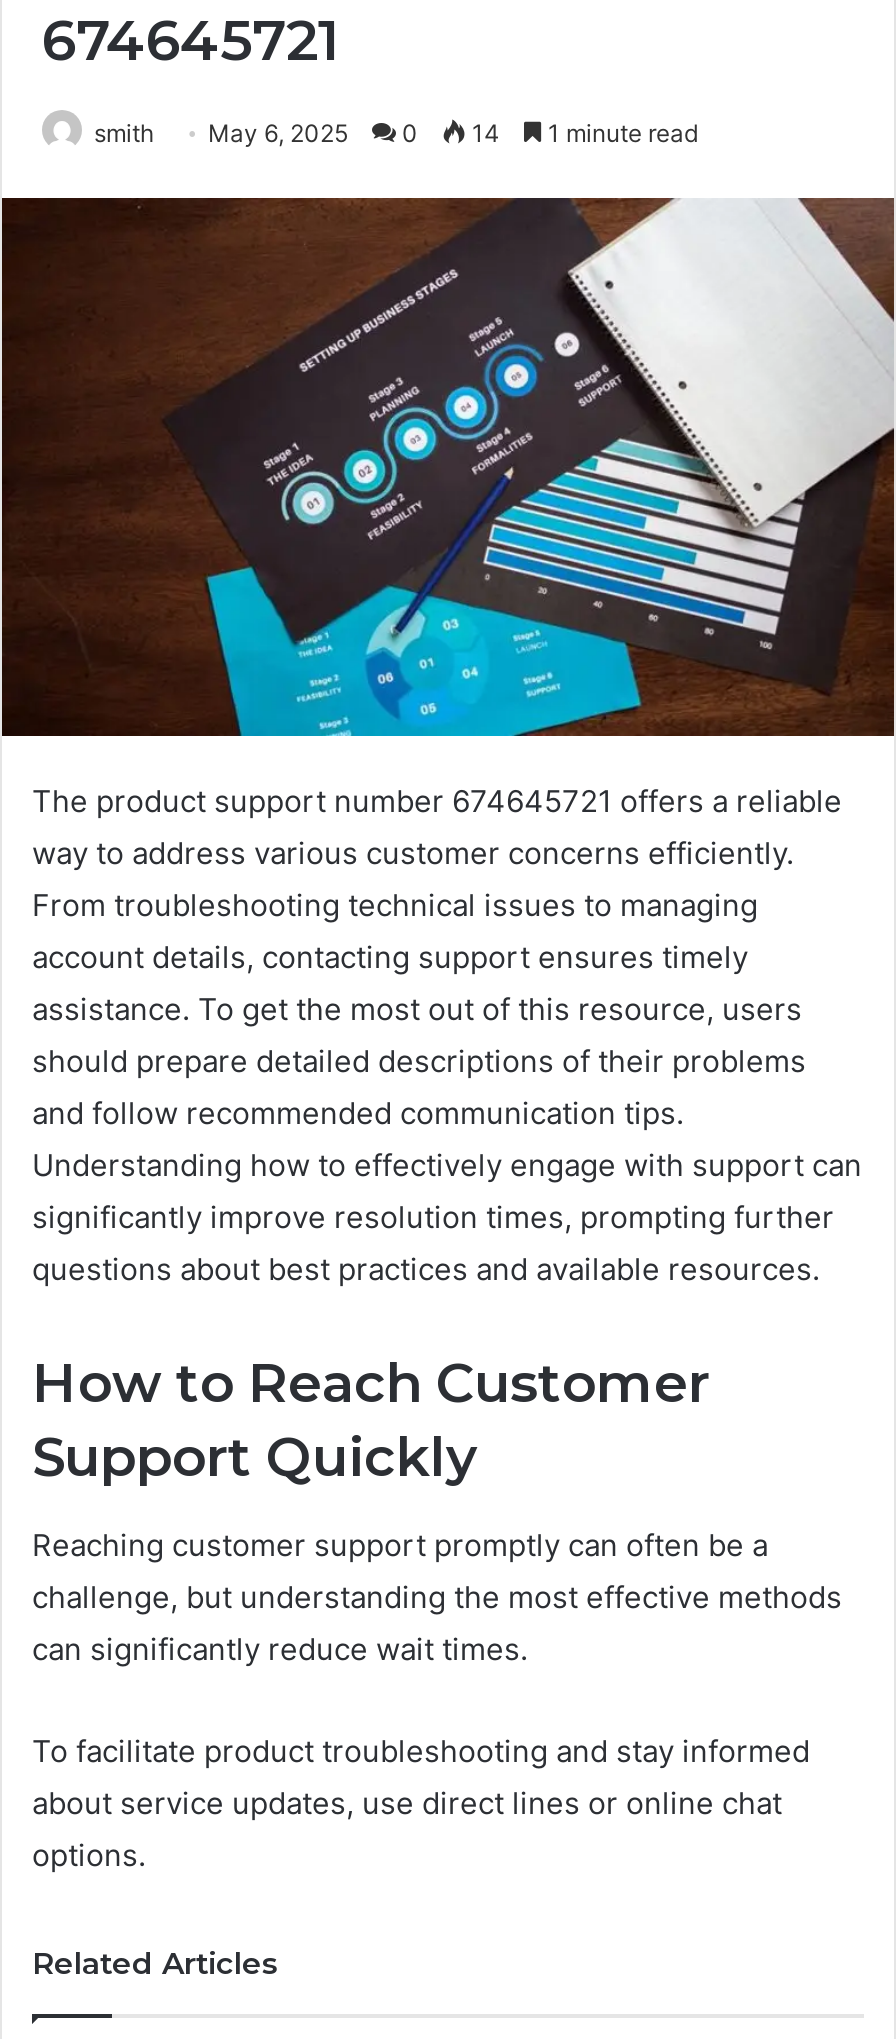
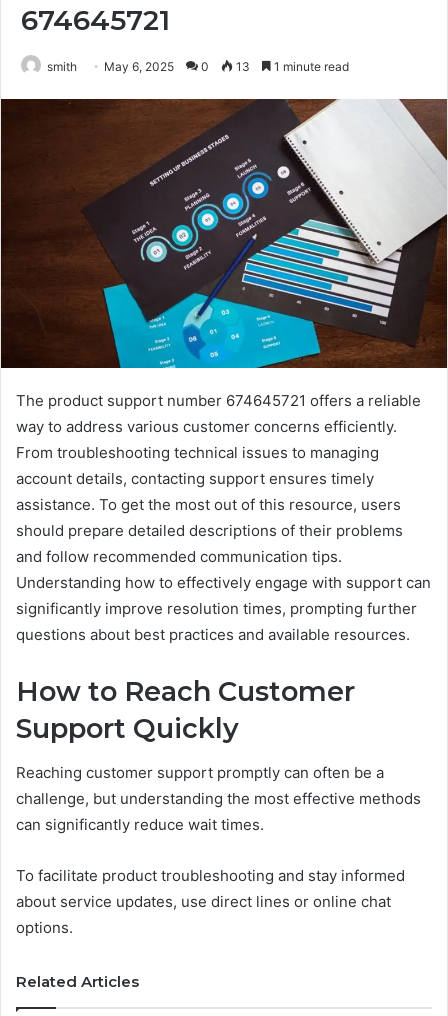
- smith May 6, 2025 0 14 1 minute read
+ smith May 6, 2025 0 13 1 minute read
